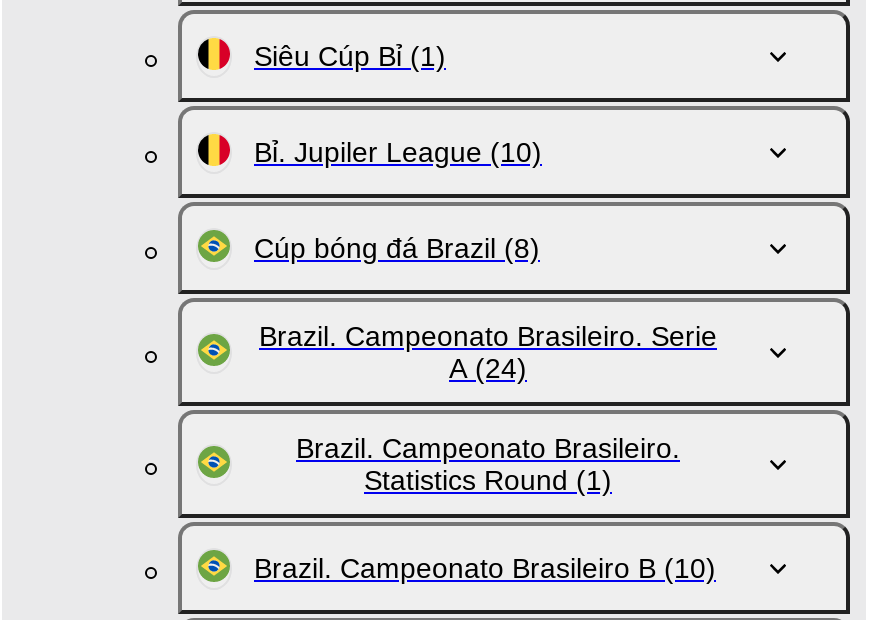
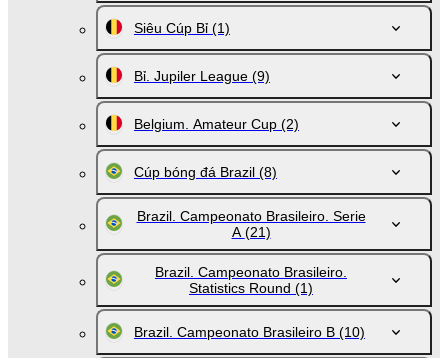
- Bỉ. Jupiler League (10)
+ Bỉ. Jupiler League (9)
+ Belgium. Amateur Cup (2)

- A (24)
+ A (21)
